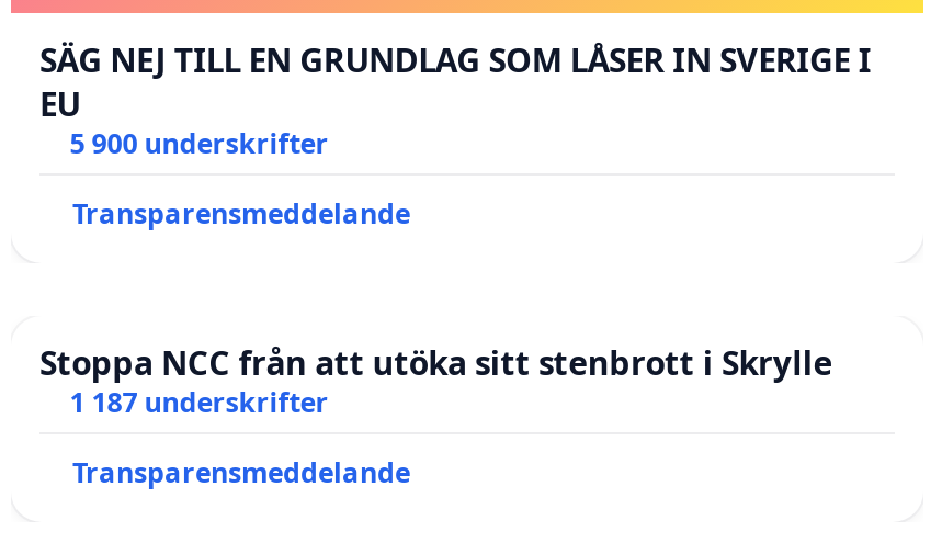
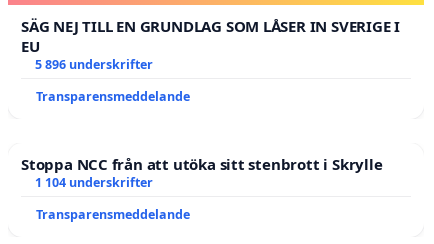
- 5 900 underskrifter
+ 5 896 underskrifter

- 1 187 underskrifter
+ 1 104 underskrifter
